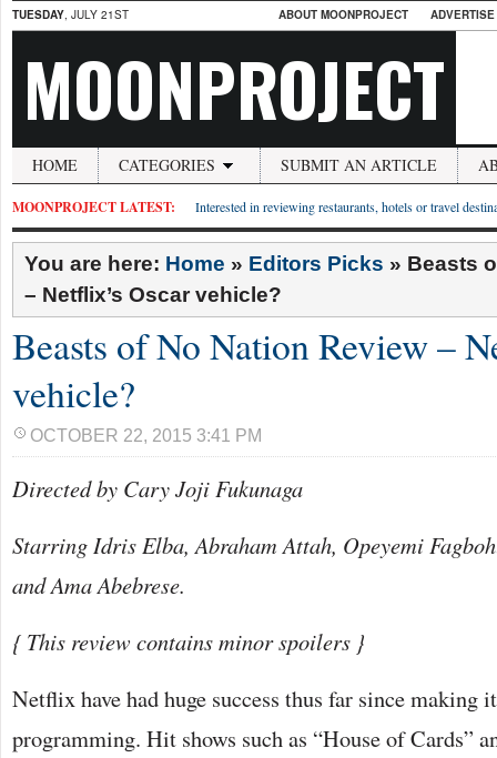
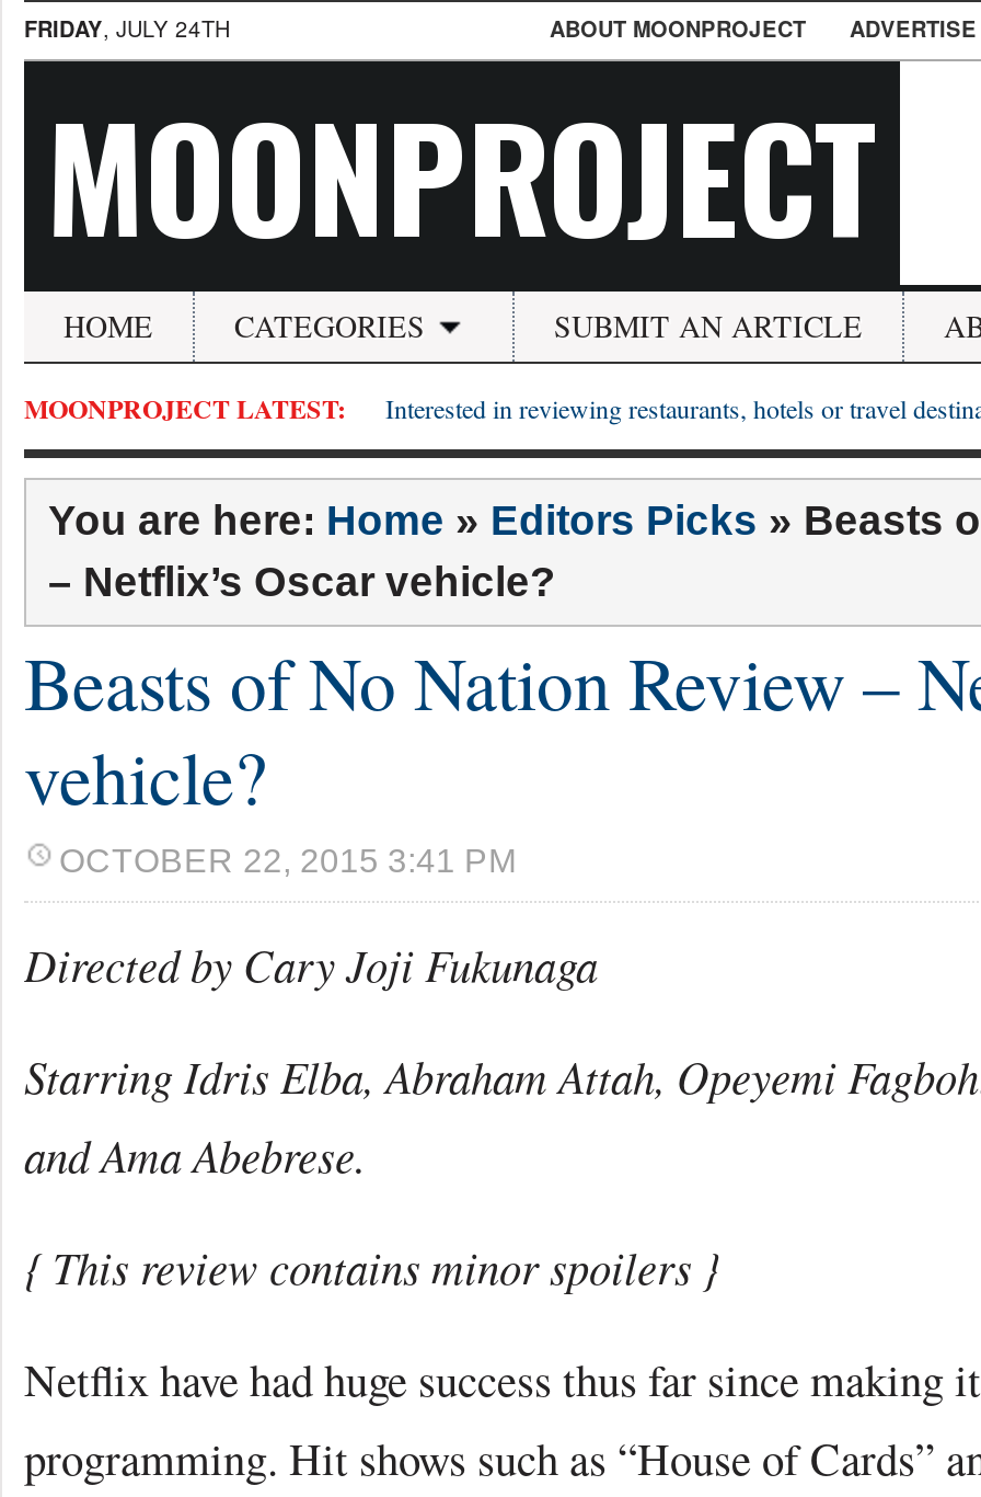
- TUESDAY, JULY 21ST
+ FRIDAY, JULY 24TH
